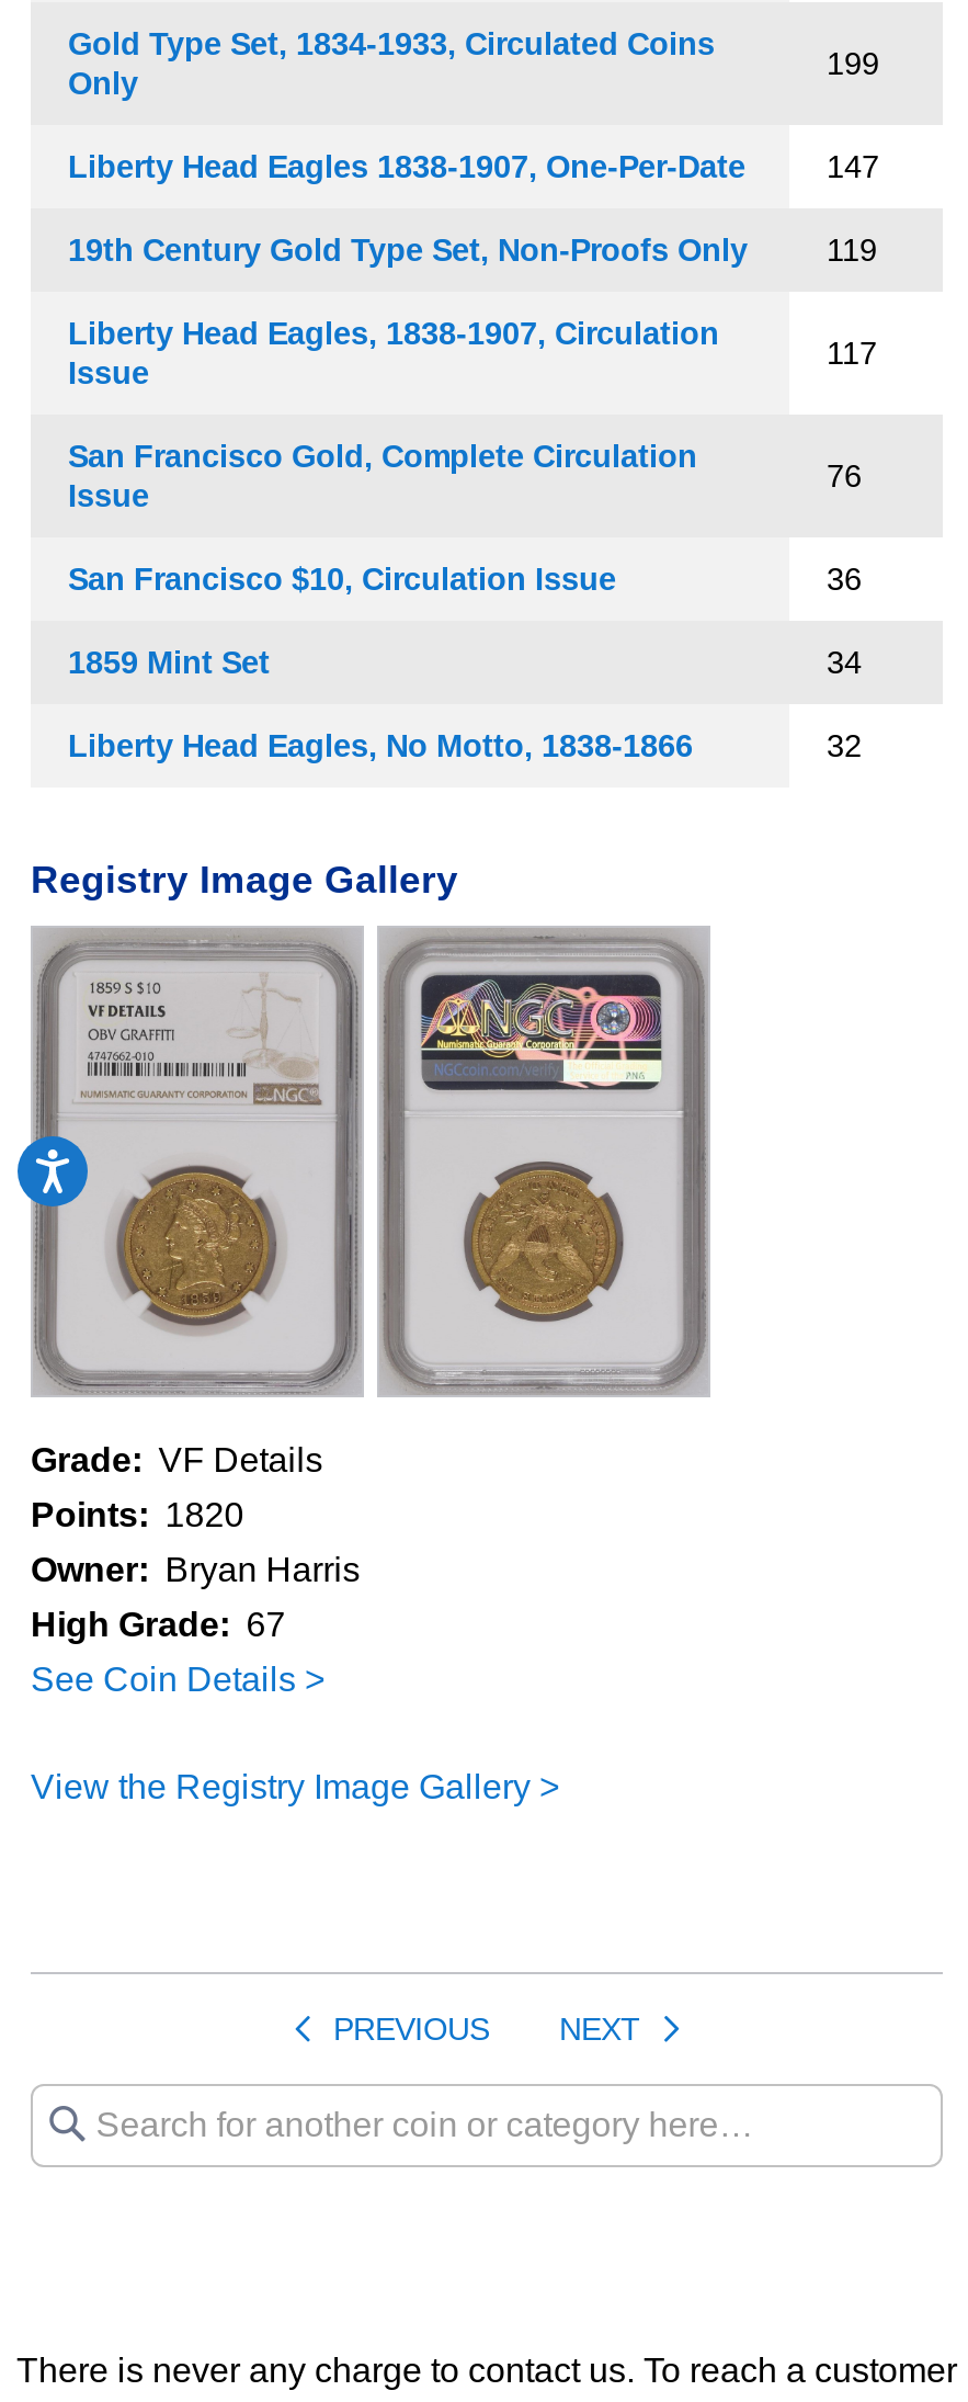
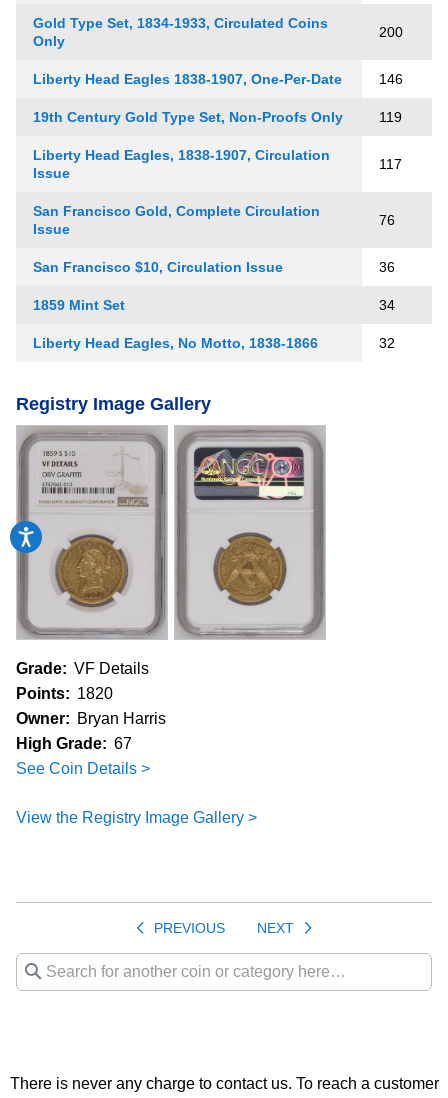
- 199
+ 200

- 147
+ 146
